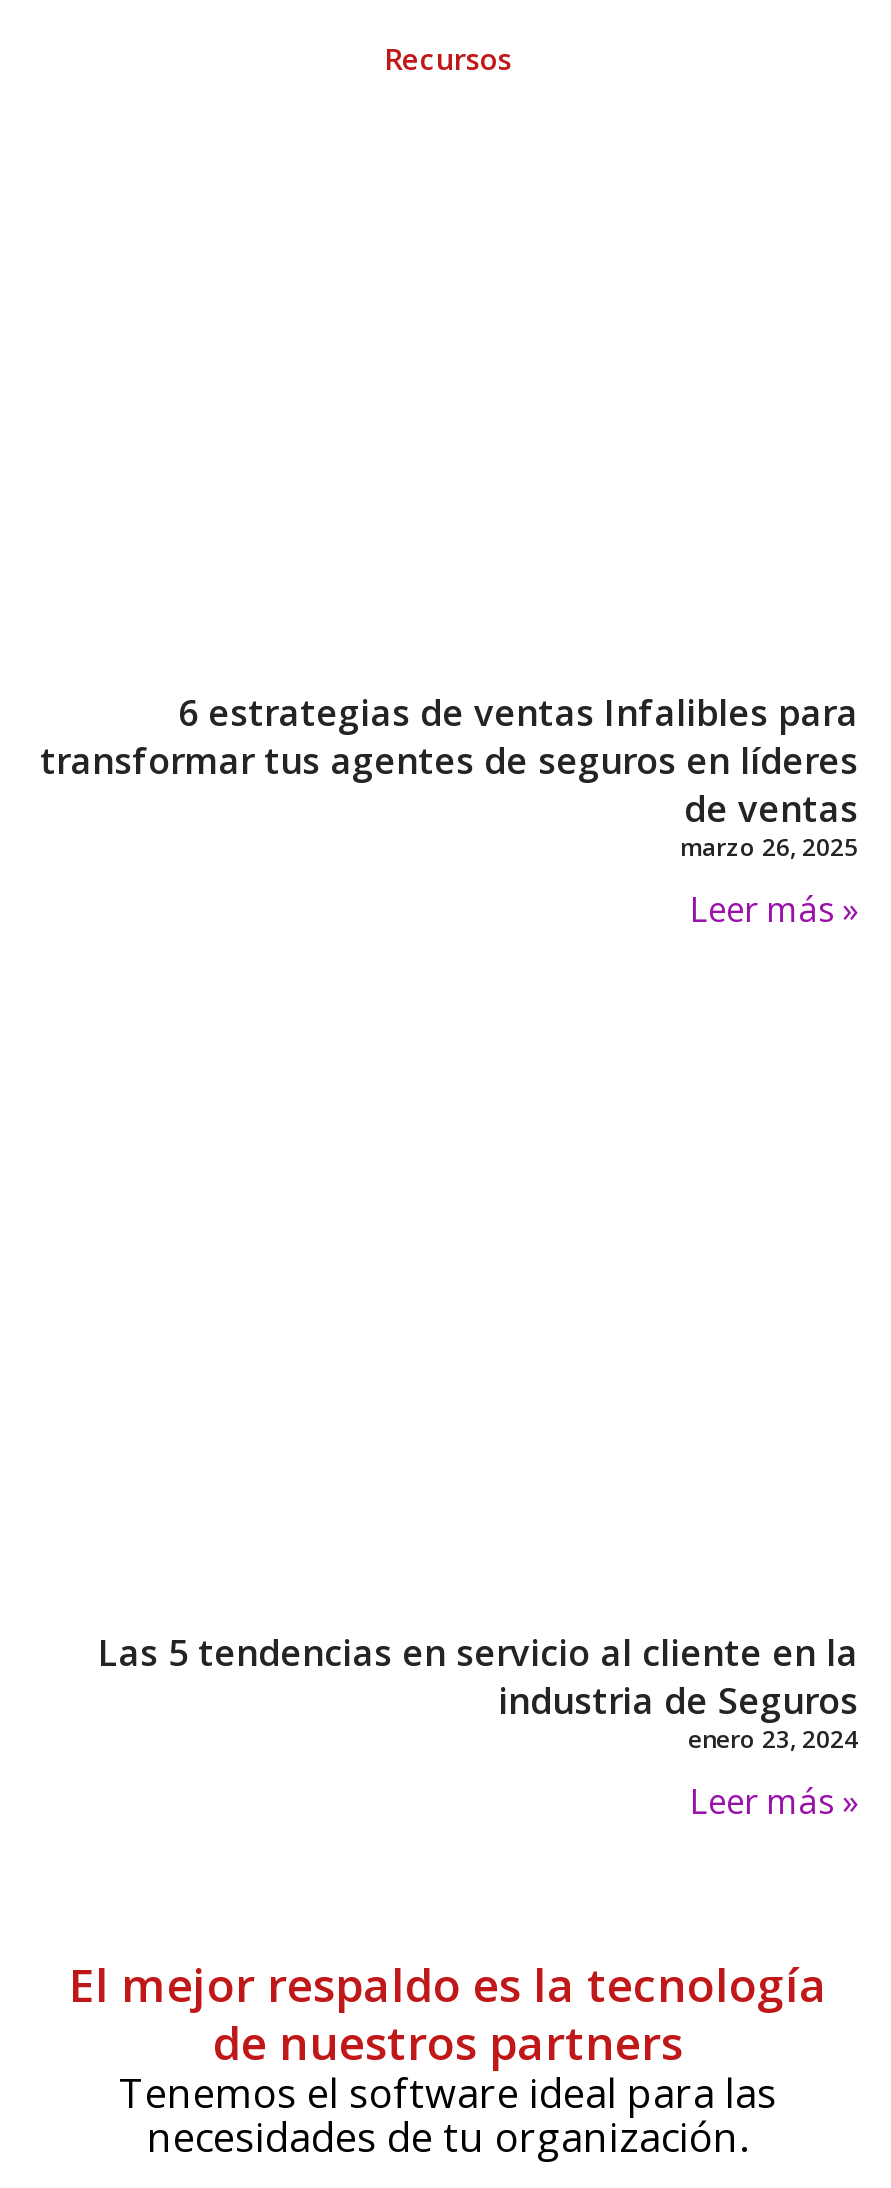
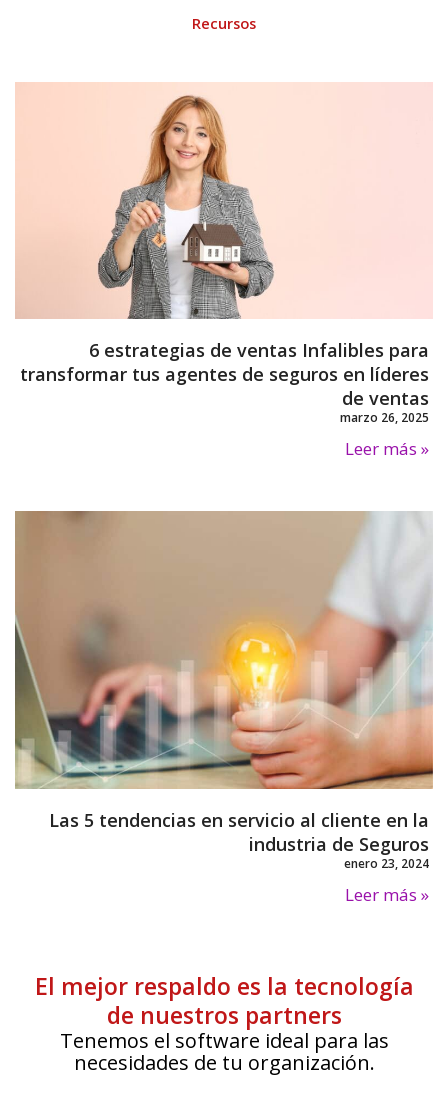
+ [image]

+ [image]
